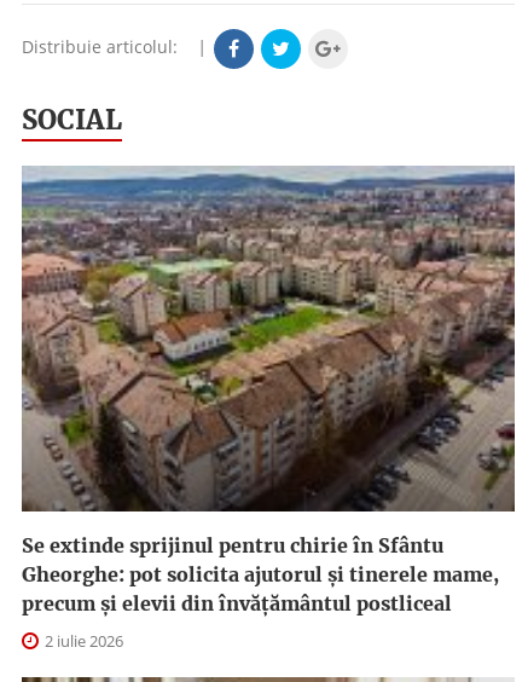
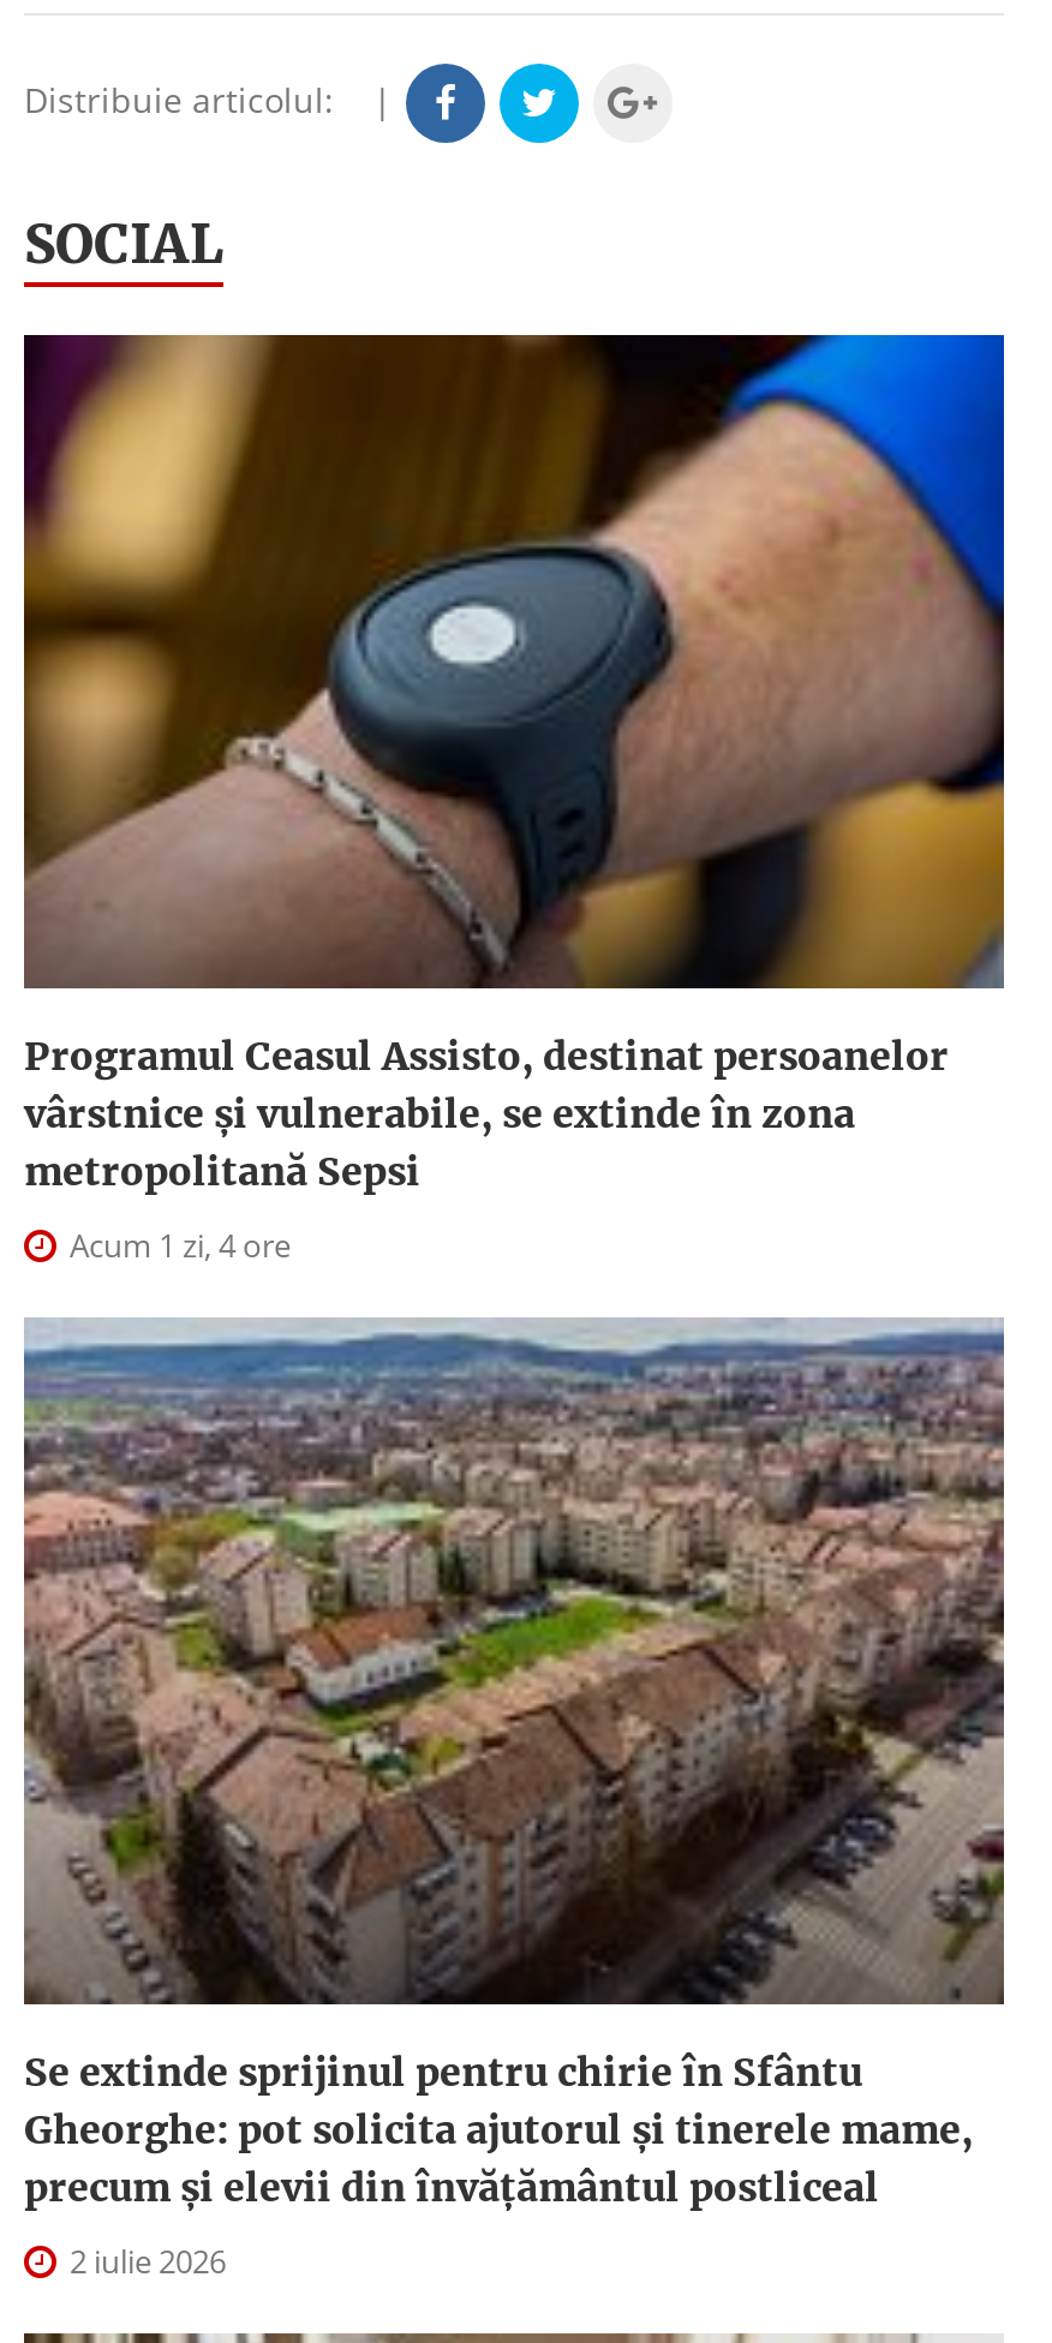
+ [image]
+ Programul Ceasul Assisto, destinat persoanelor
+ vârstnice şi vulnerabile, se extinde în zona
+ metropolitană Sepsi
+ Acum 1 zi, 4 ore
